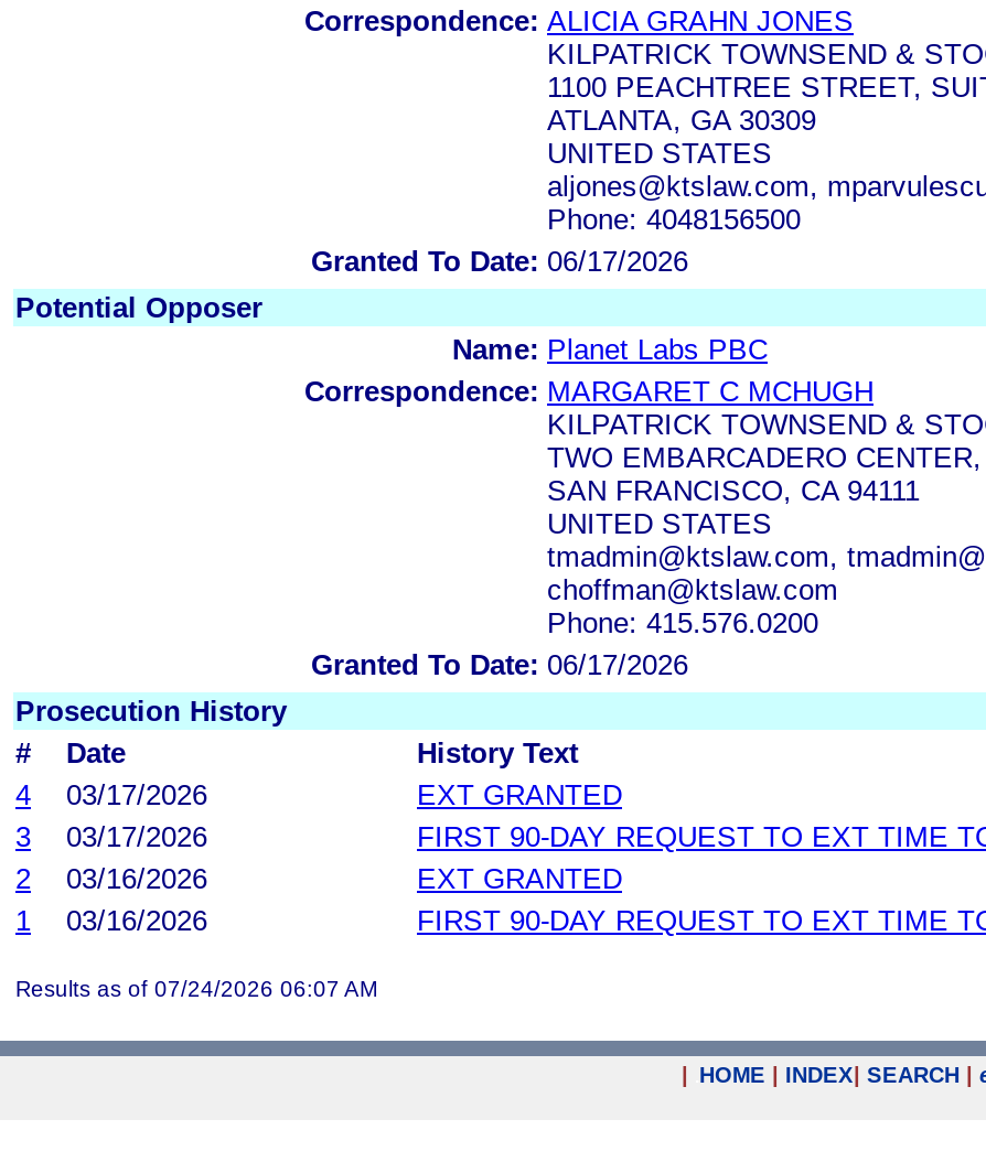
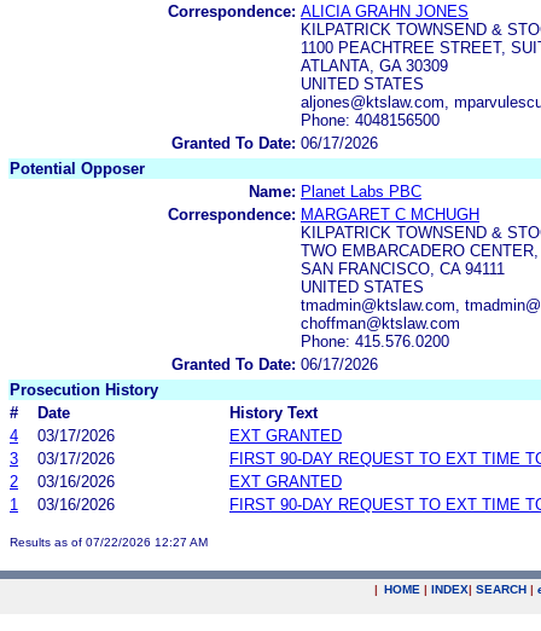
- Results as of 07/24/2026 06:07 AM
+ Results as of 07/22/2026 12:27 AM
